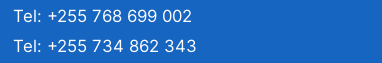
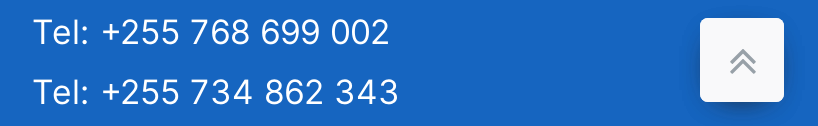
+ [image]
